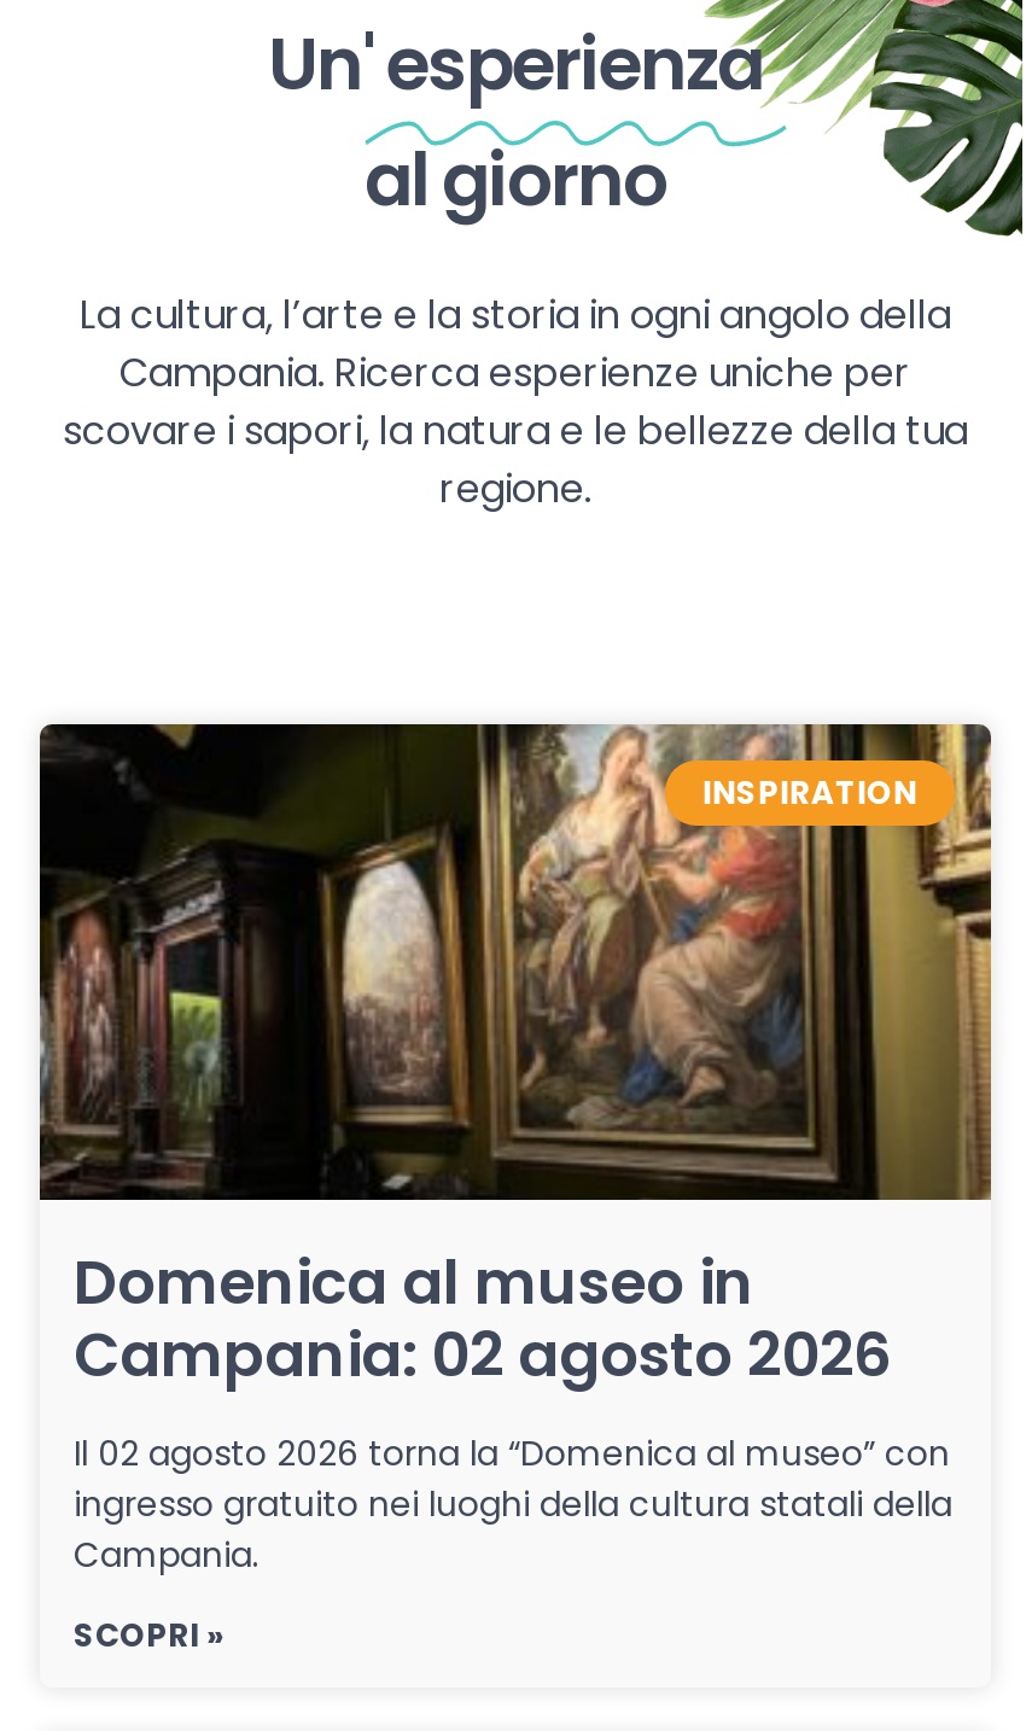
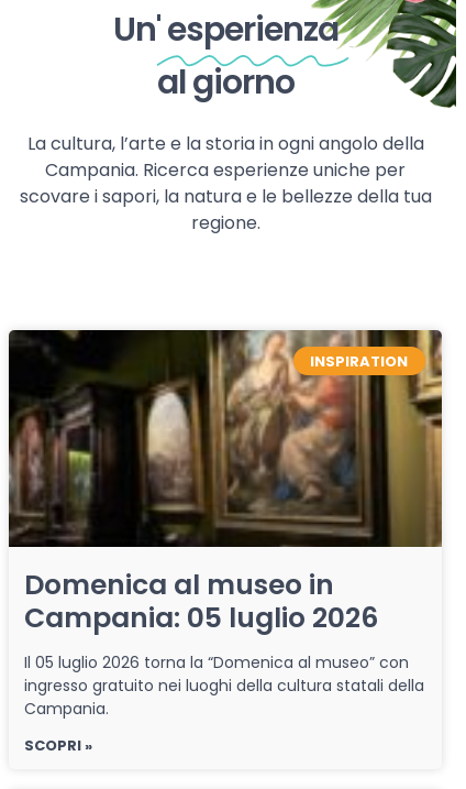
- Campania: 02 agosto 2026
+ Campania: 05 luglio 2026

- Il 02 agosto 2026 torna la “Domenica al museo” con
+ Il 05 luglio 2026 torna la “Domenica al museo” con
